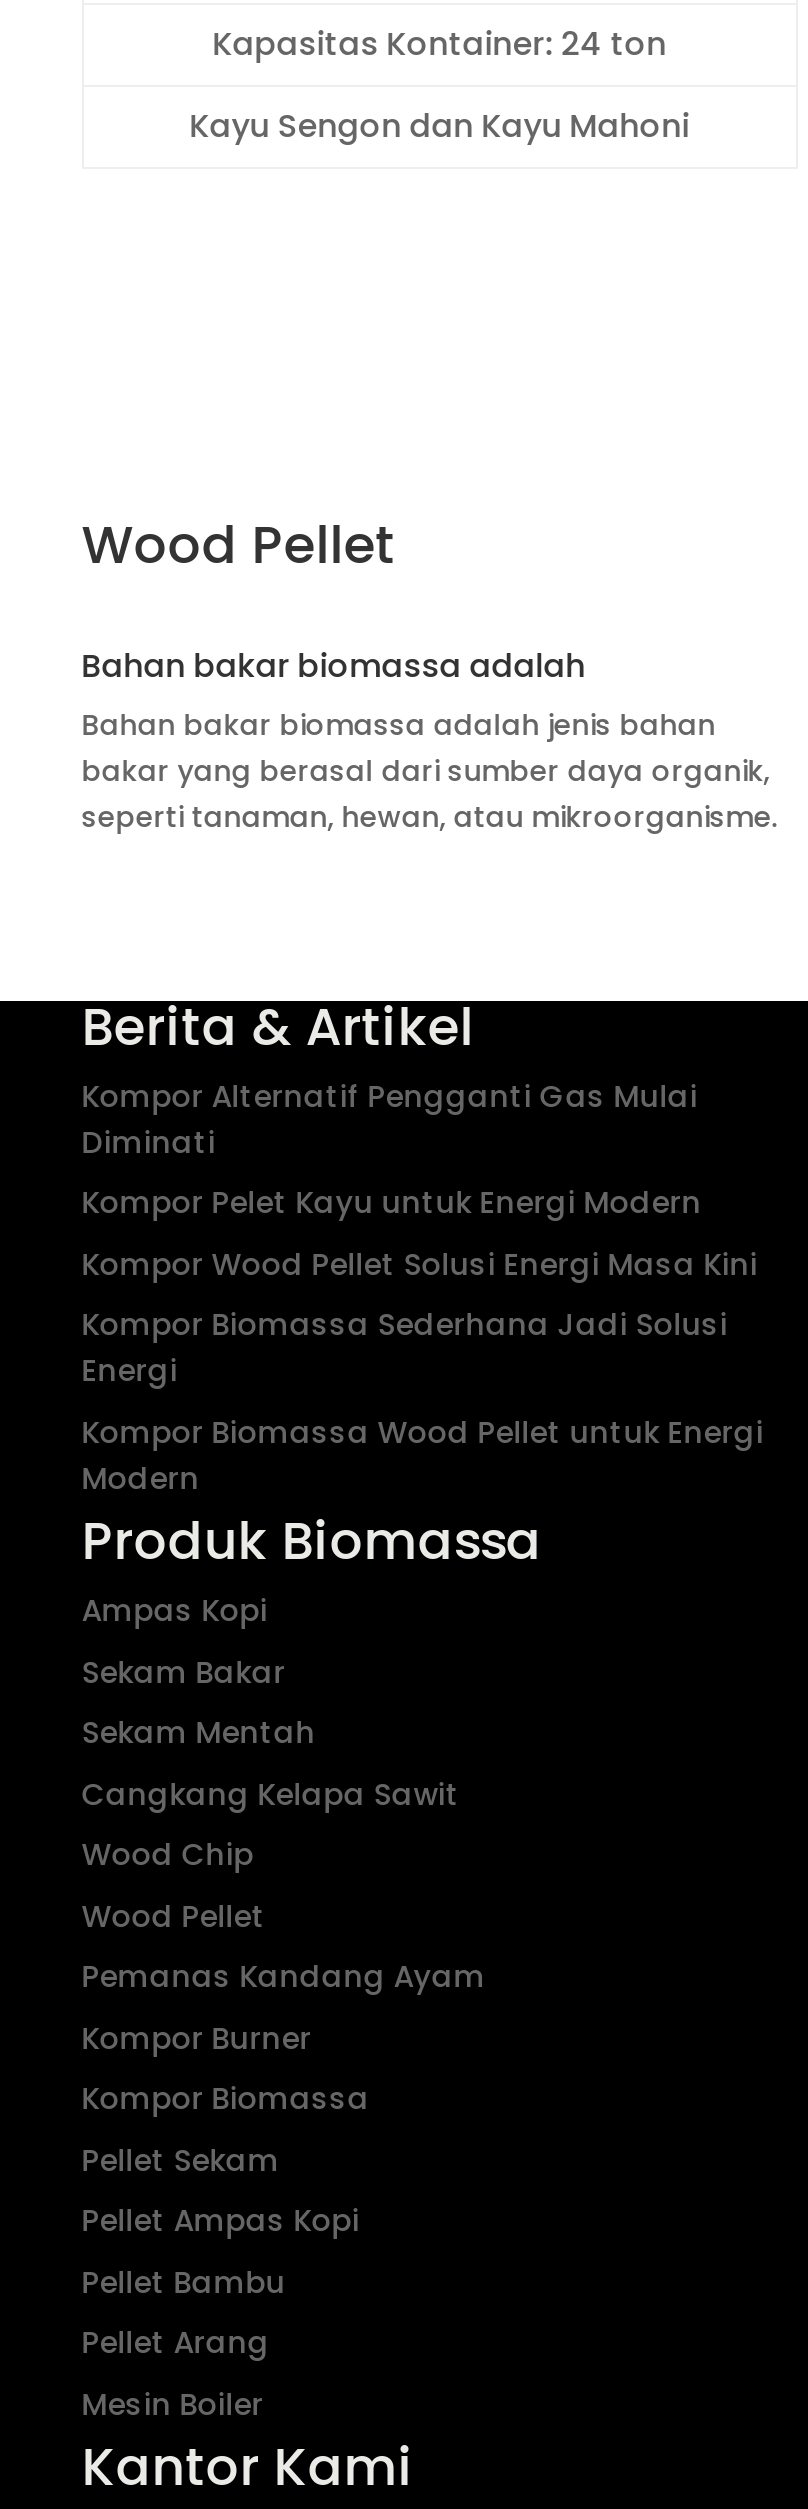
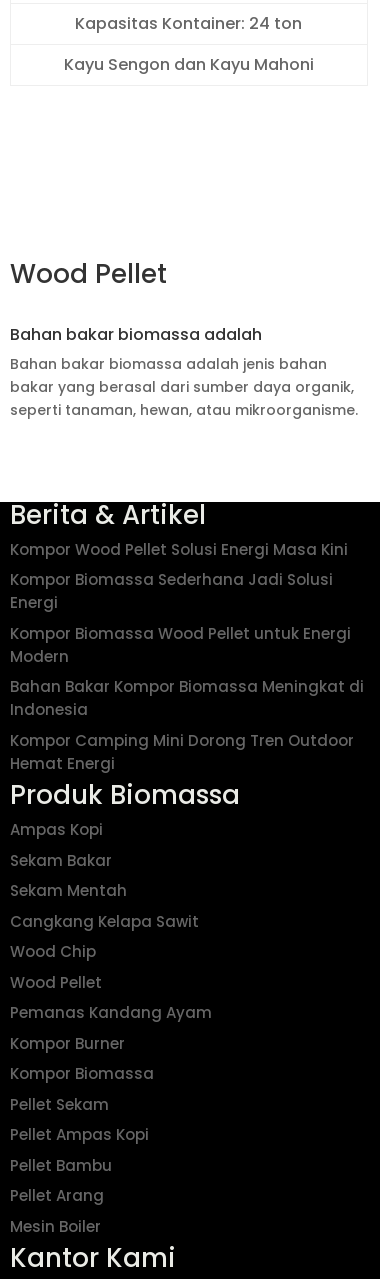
- Kompor Alternatif Pengganti Gas Mulai
- Diminati
- Kompor Pelet Kayu untuk Energi Modern

moved up: Kompor Wood Pellet Solusi Energi Masa Kini | Kompor Biomassa Sederhana Jadi Solusi | Energi | Kompor Biomassa Wood Pellet untuk Energi | Modern

+ Bahan Bakar Kompor Biomassa Meningkat di
+ Indonesia
+ Kompor Camping Mini Dorong Tren Outdoor
+ Hemat Energi
